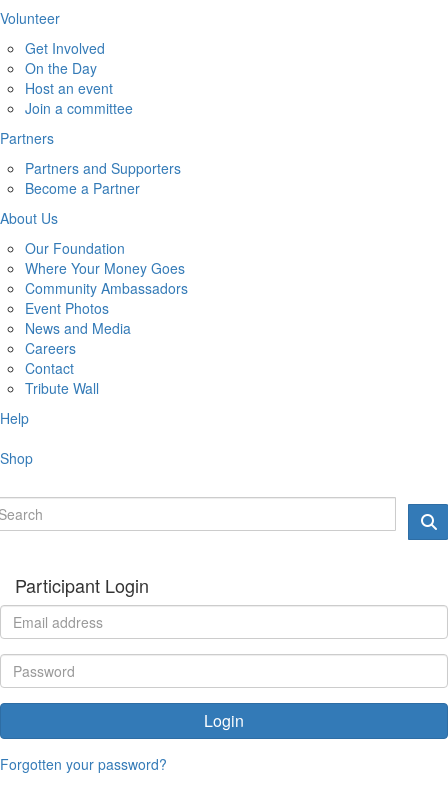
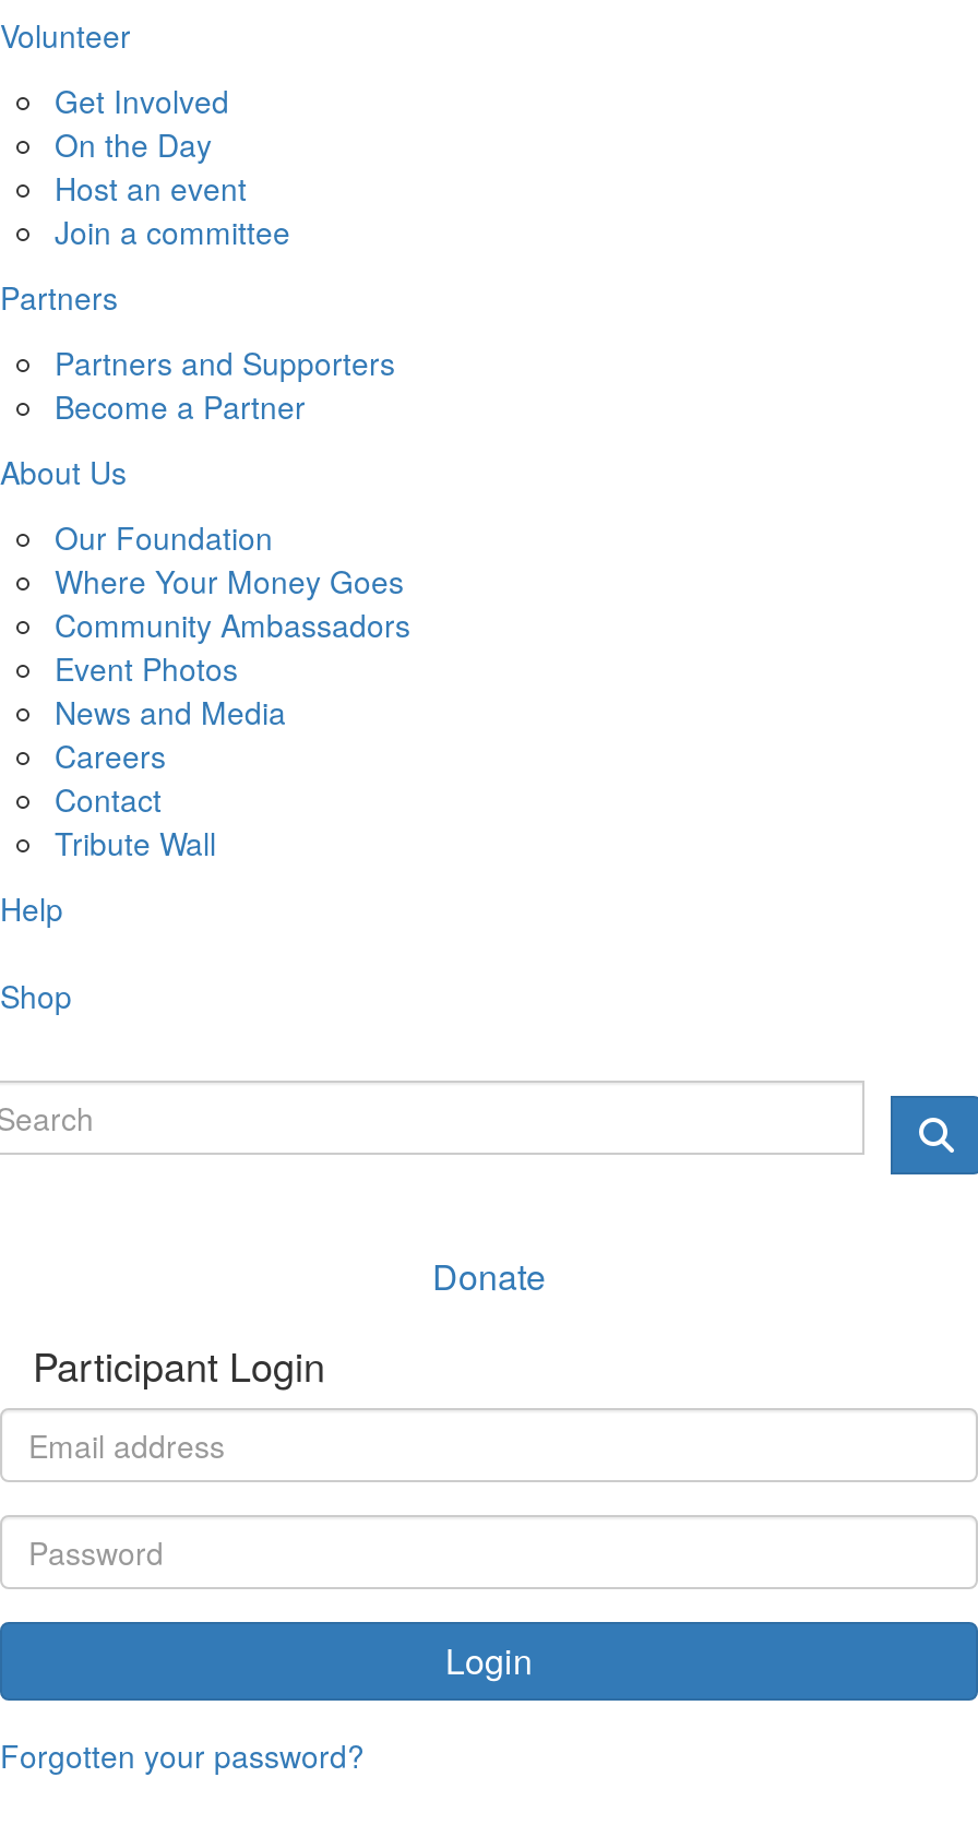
+ Donate
